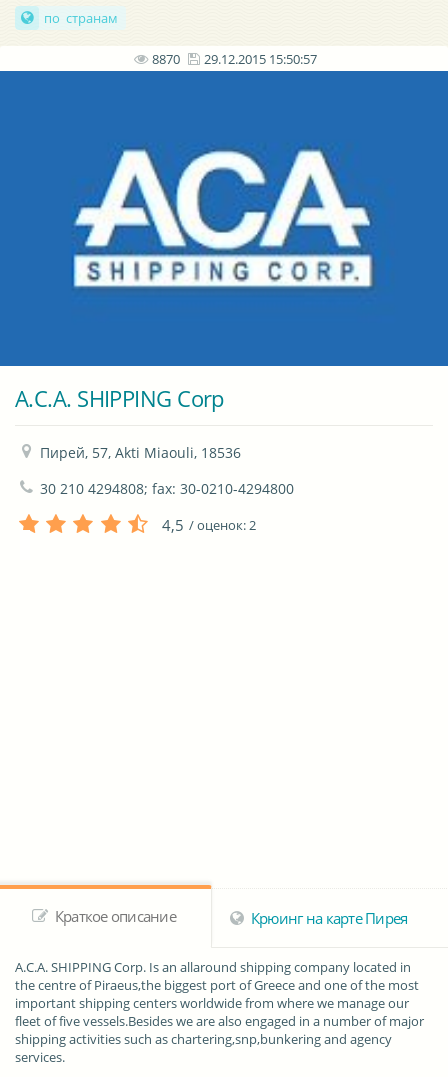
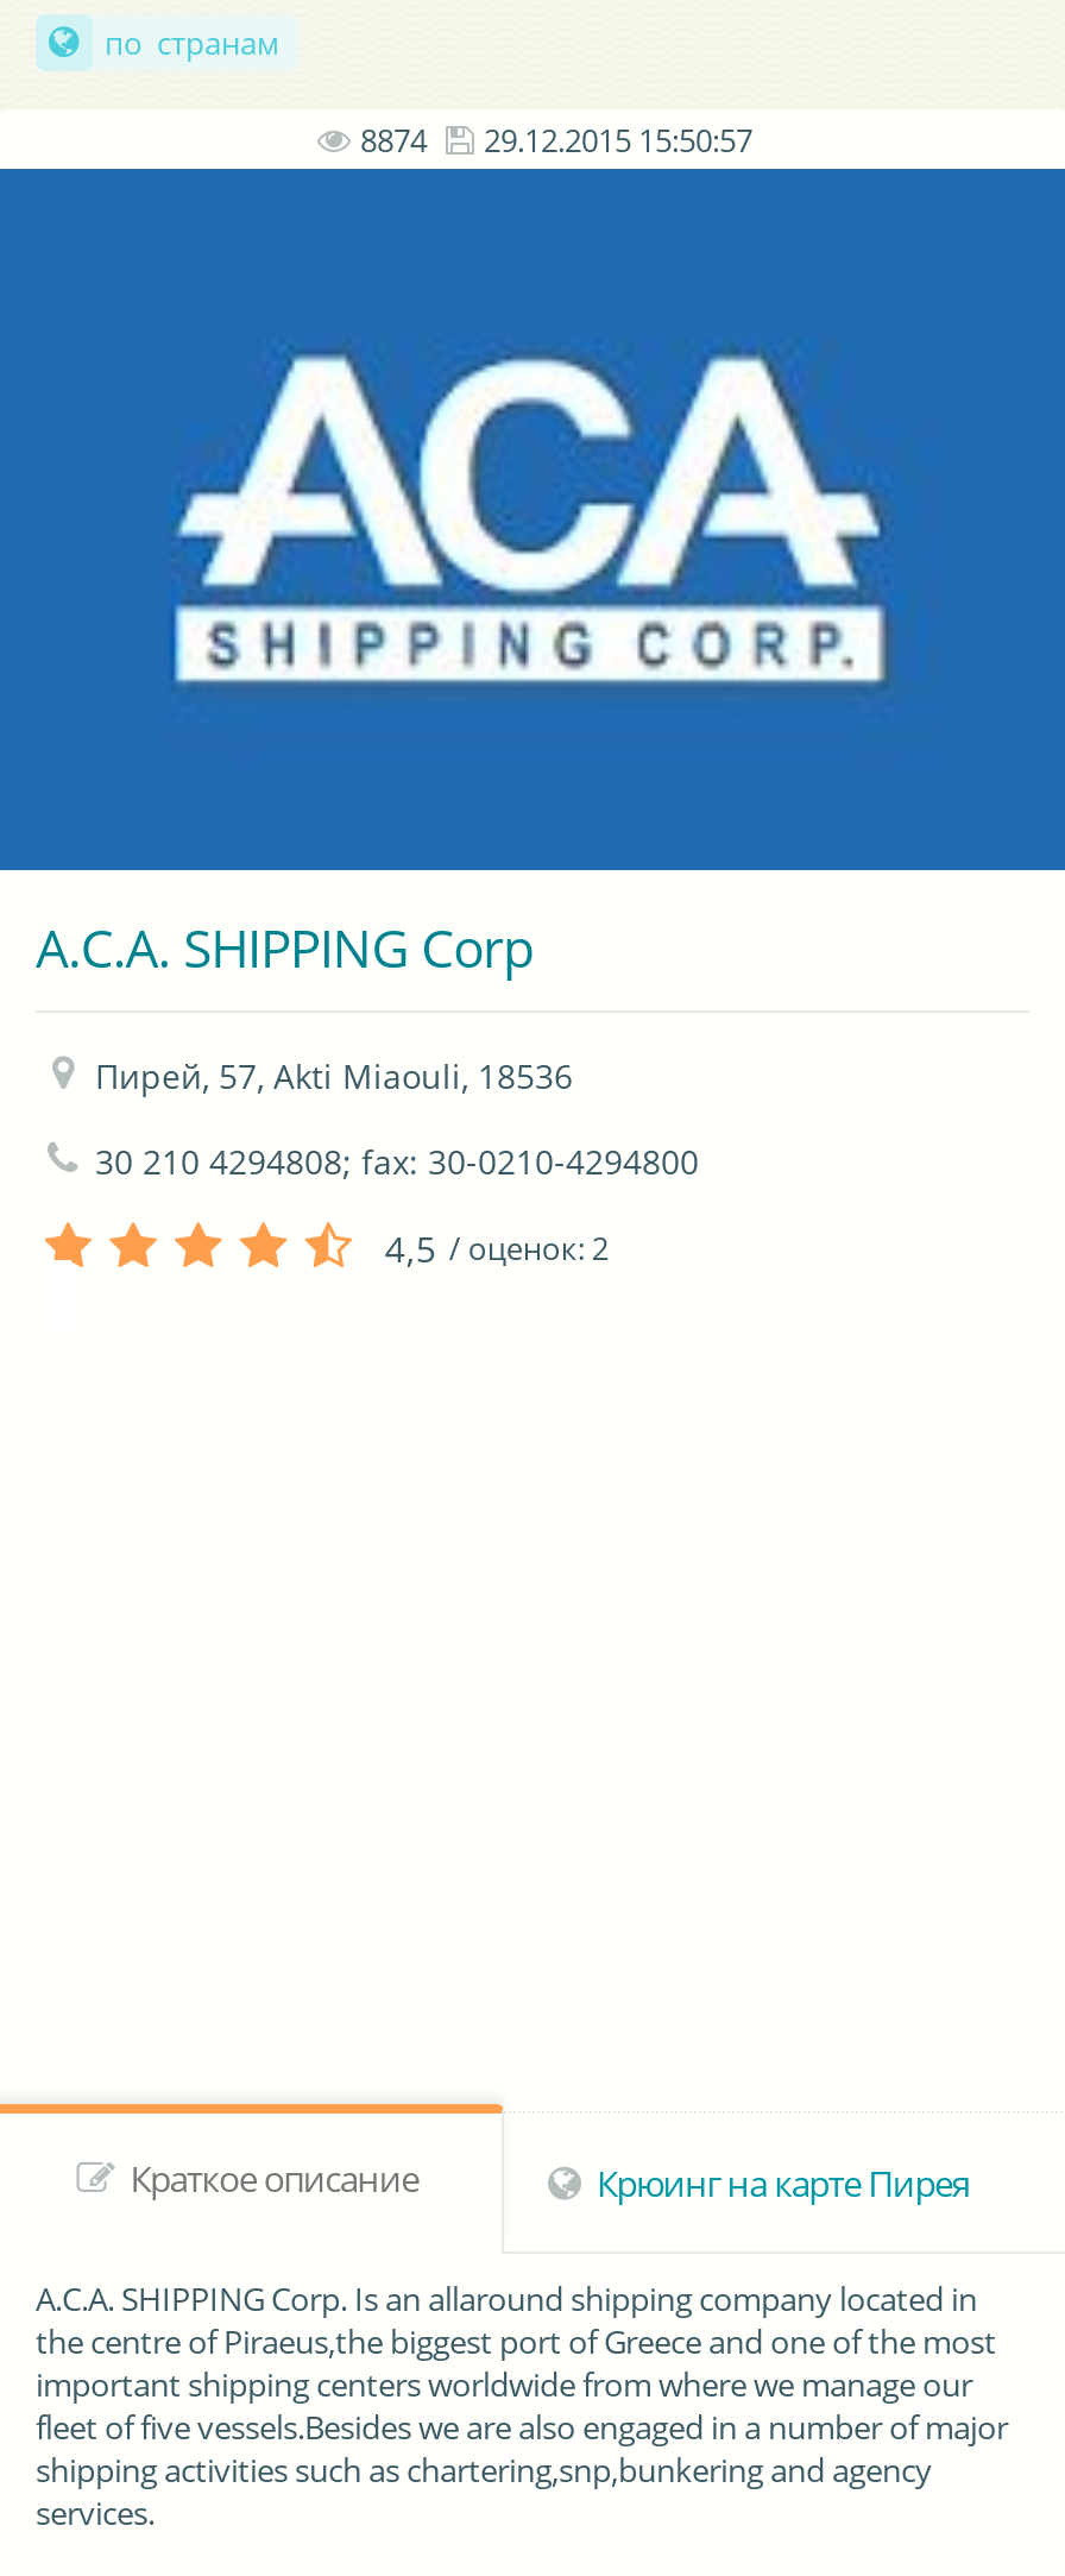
- 8870 29.12.2015 15:50:57
+ 8874 29.12.2015 15:50:57
